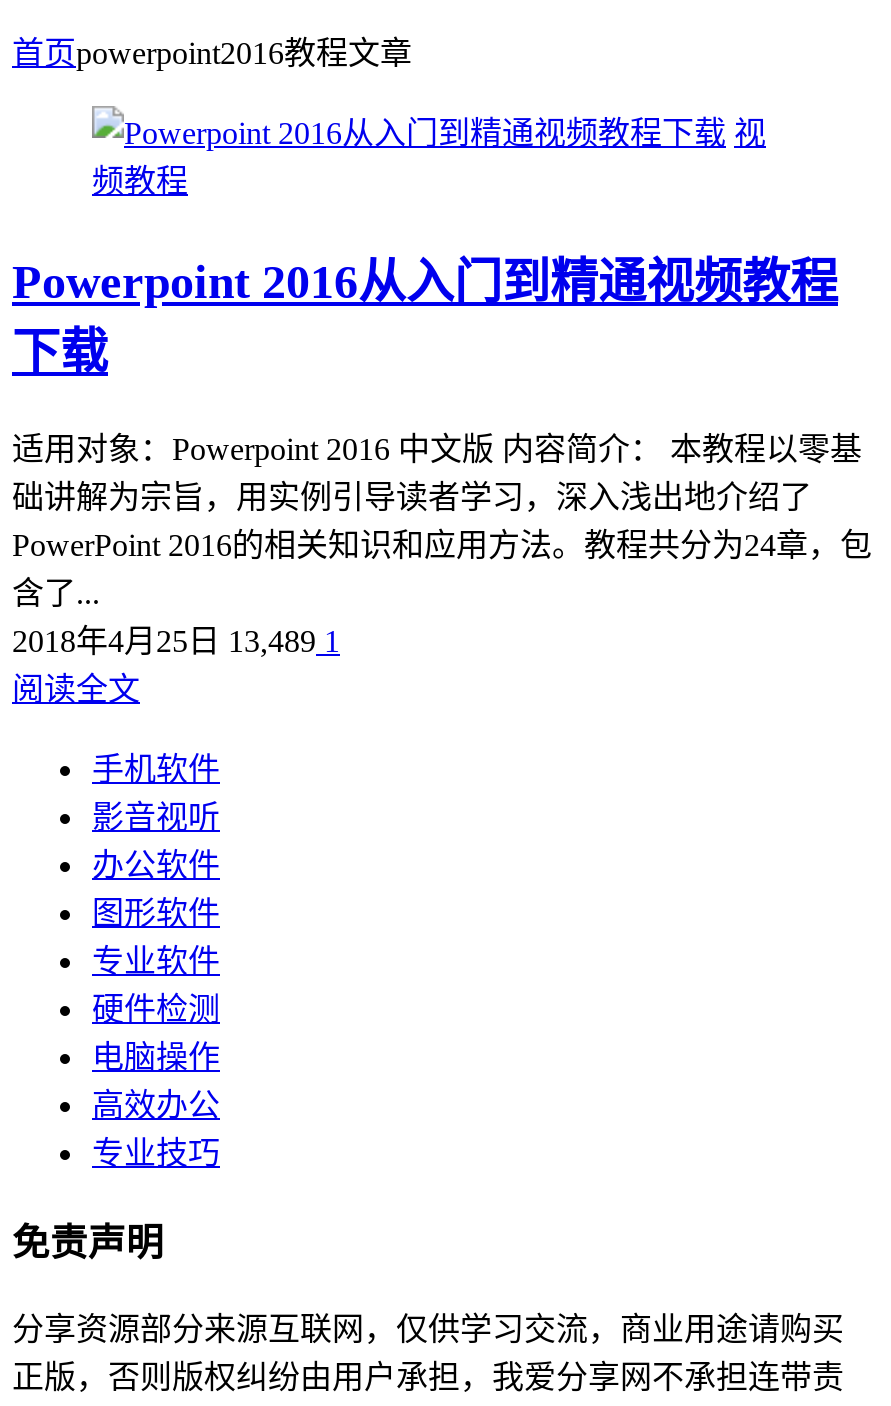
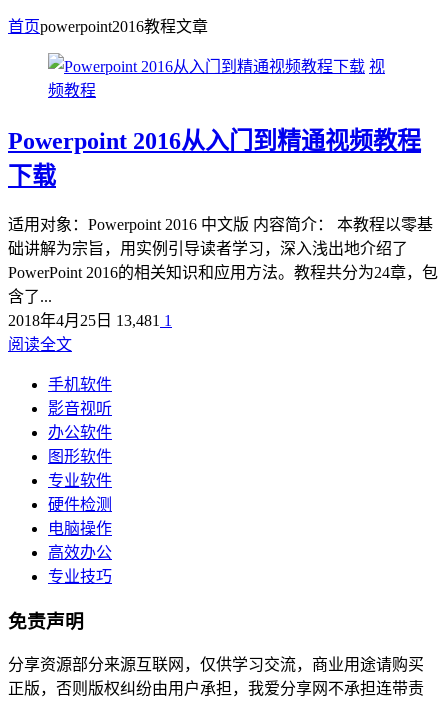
- 2018年4月25日13,489 1
+ 2018年4月25日13,481 1
